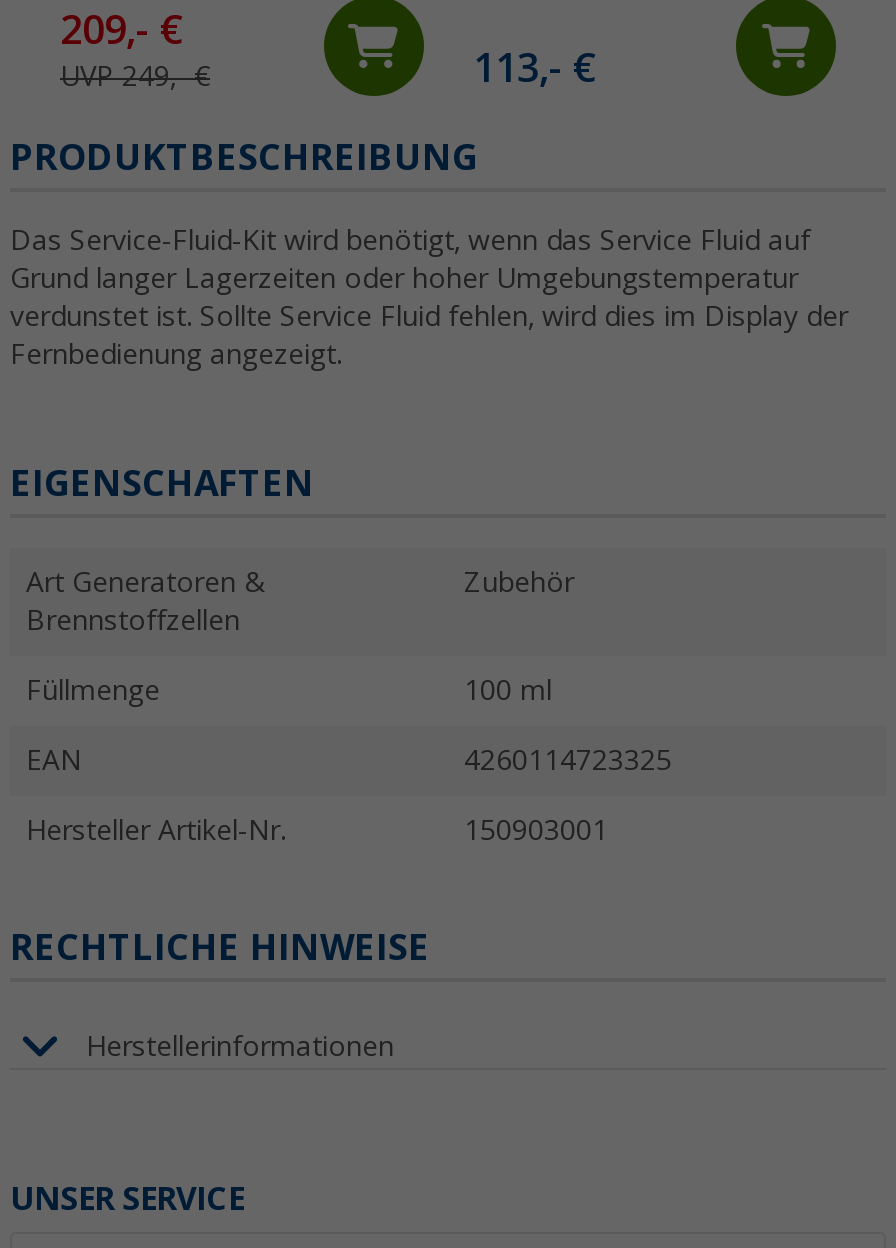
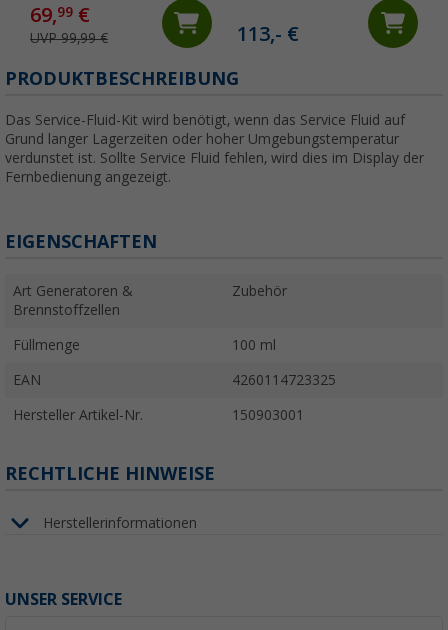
- 209,- €
- UVP 249,- €
+ 69,99 €
+ UVP 99,99 €
